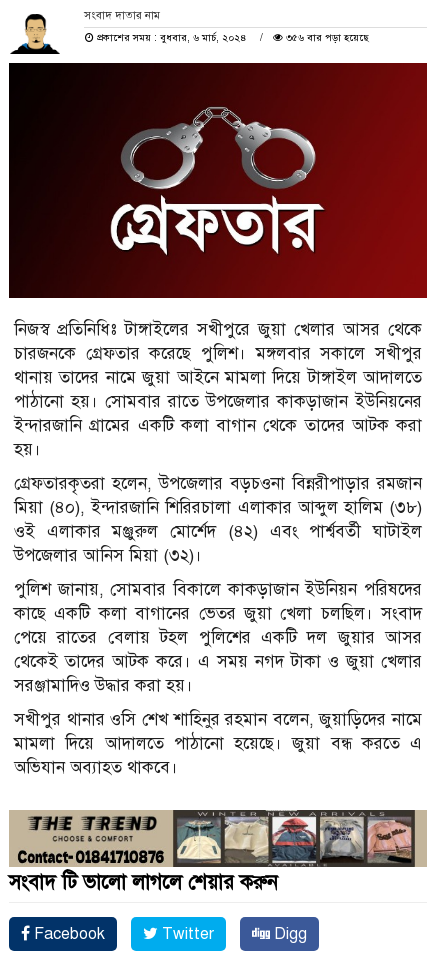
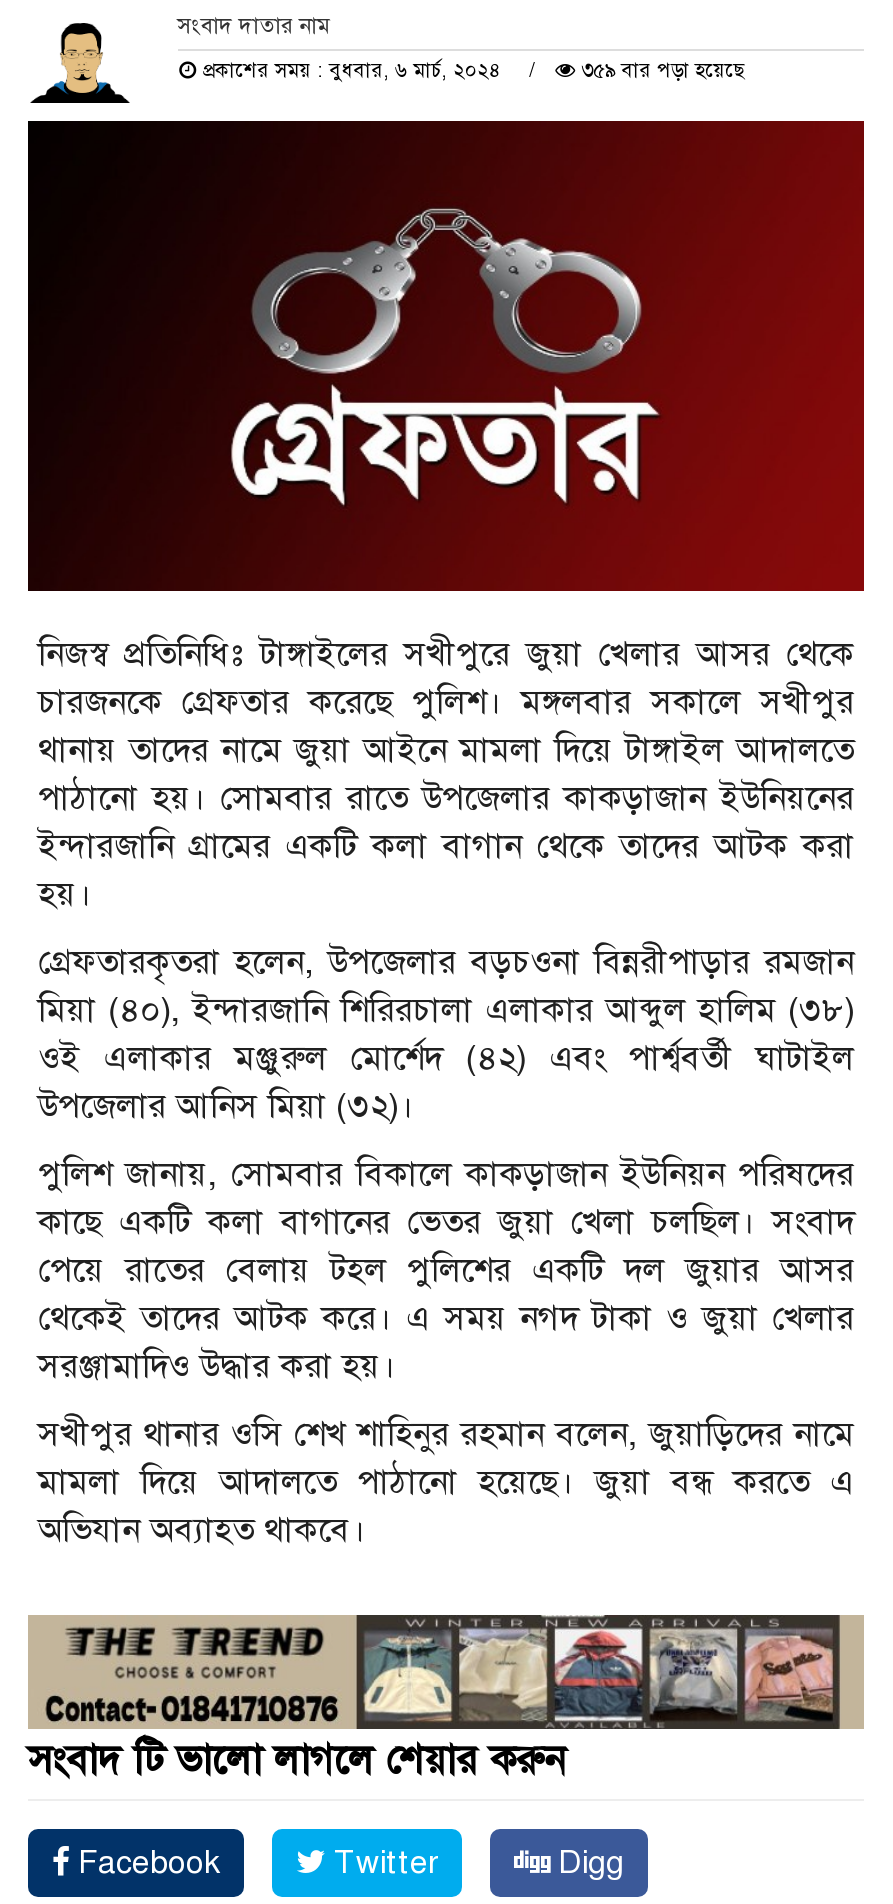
- ৩৫৬ বার পড়া হয়েছে
+ ৩৫৯ বার পড়া হয়েছে
